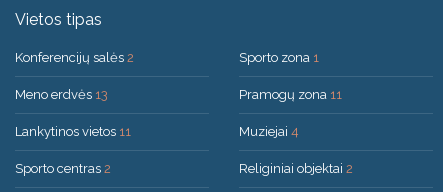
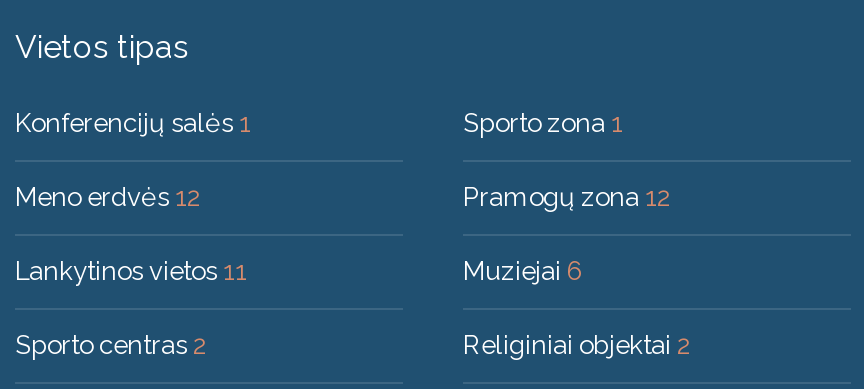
- Konferencijų salės 2
+ Konferencijų salės 1

- Meno erdvės 13
+ Meno erdvės 12

- Pramogų zona 11
+ Pramogų zona 12

- Muziejai 4
+ Muziejai 6
